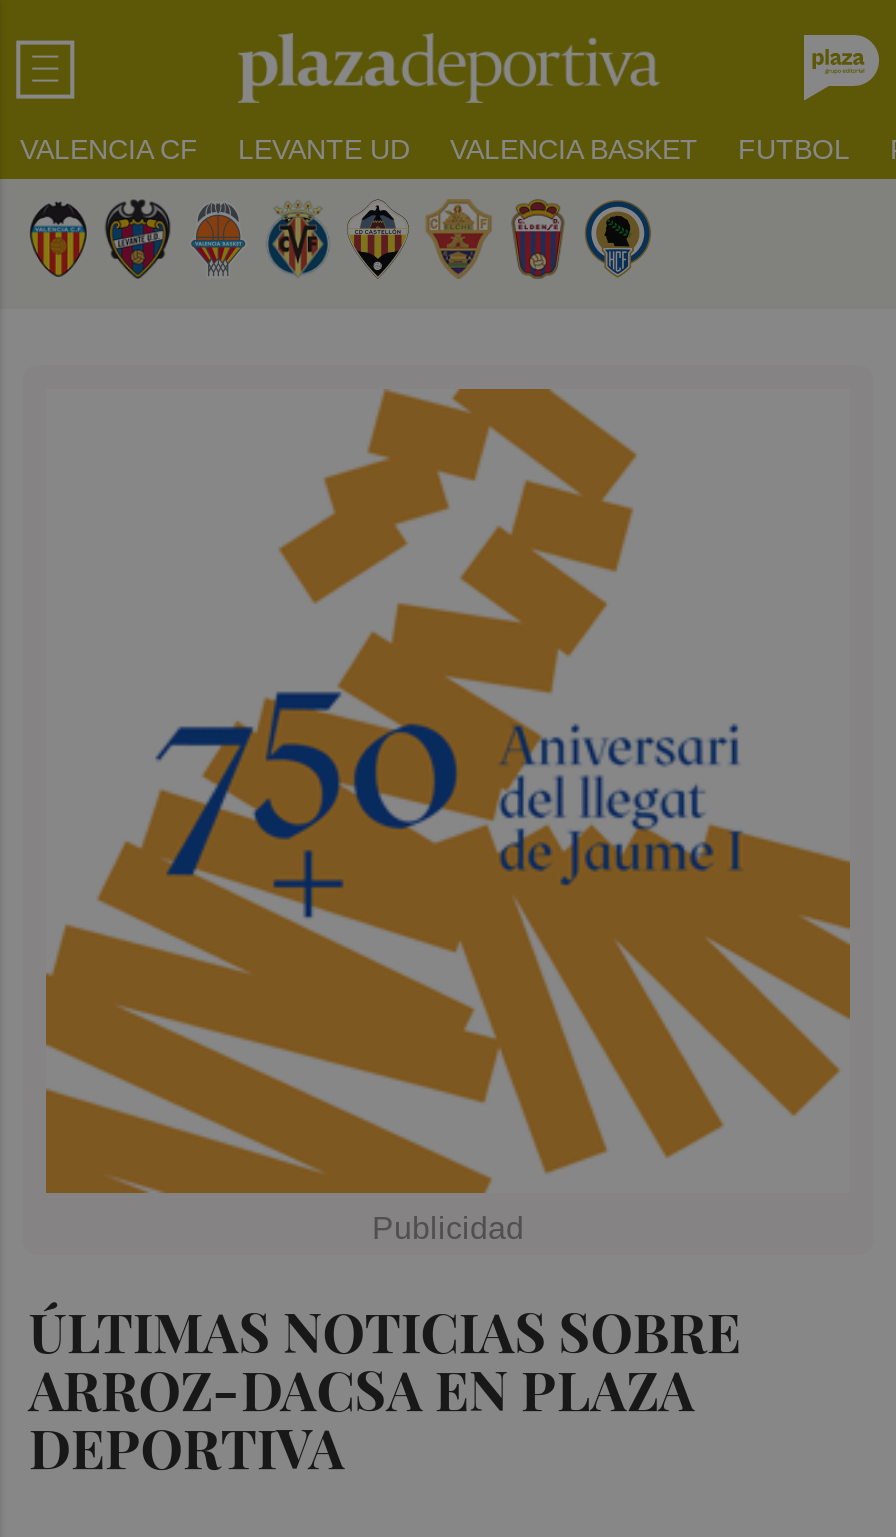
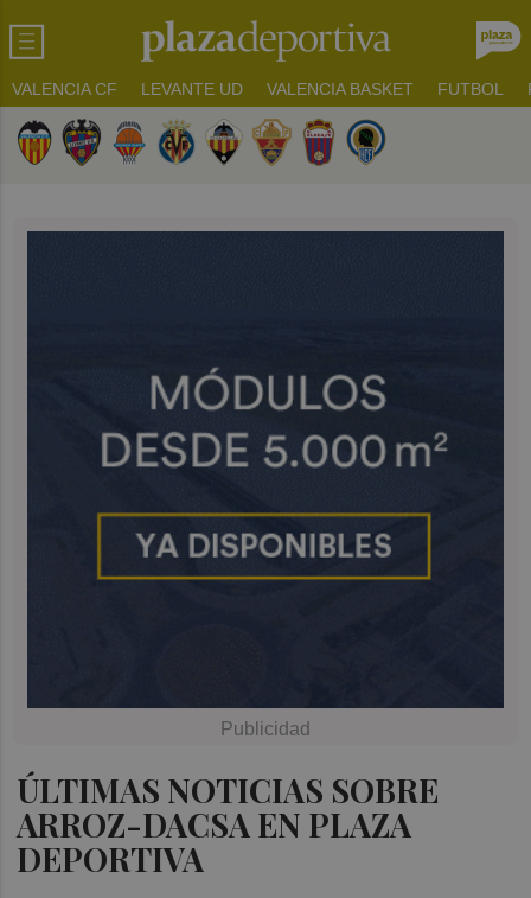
- [image]
+ [image]
